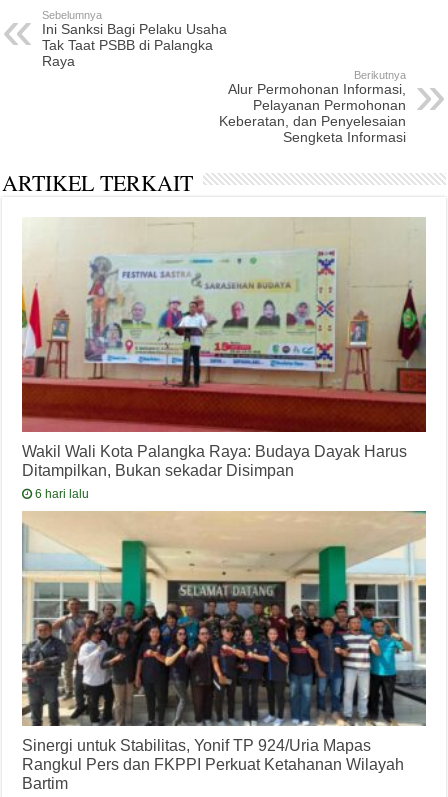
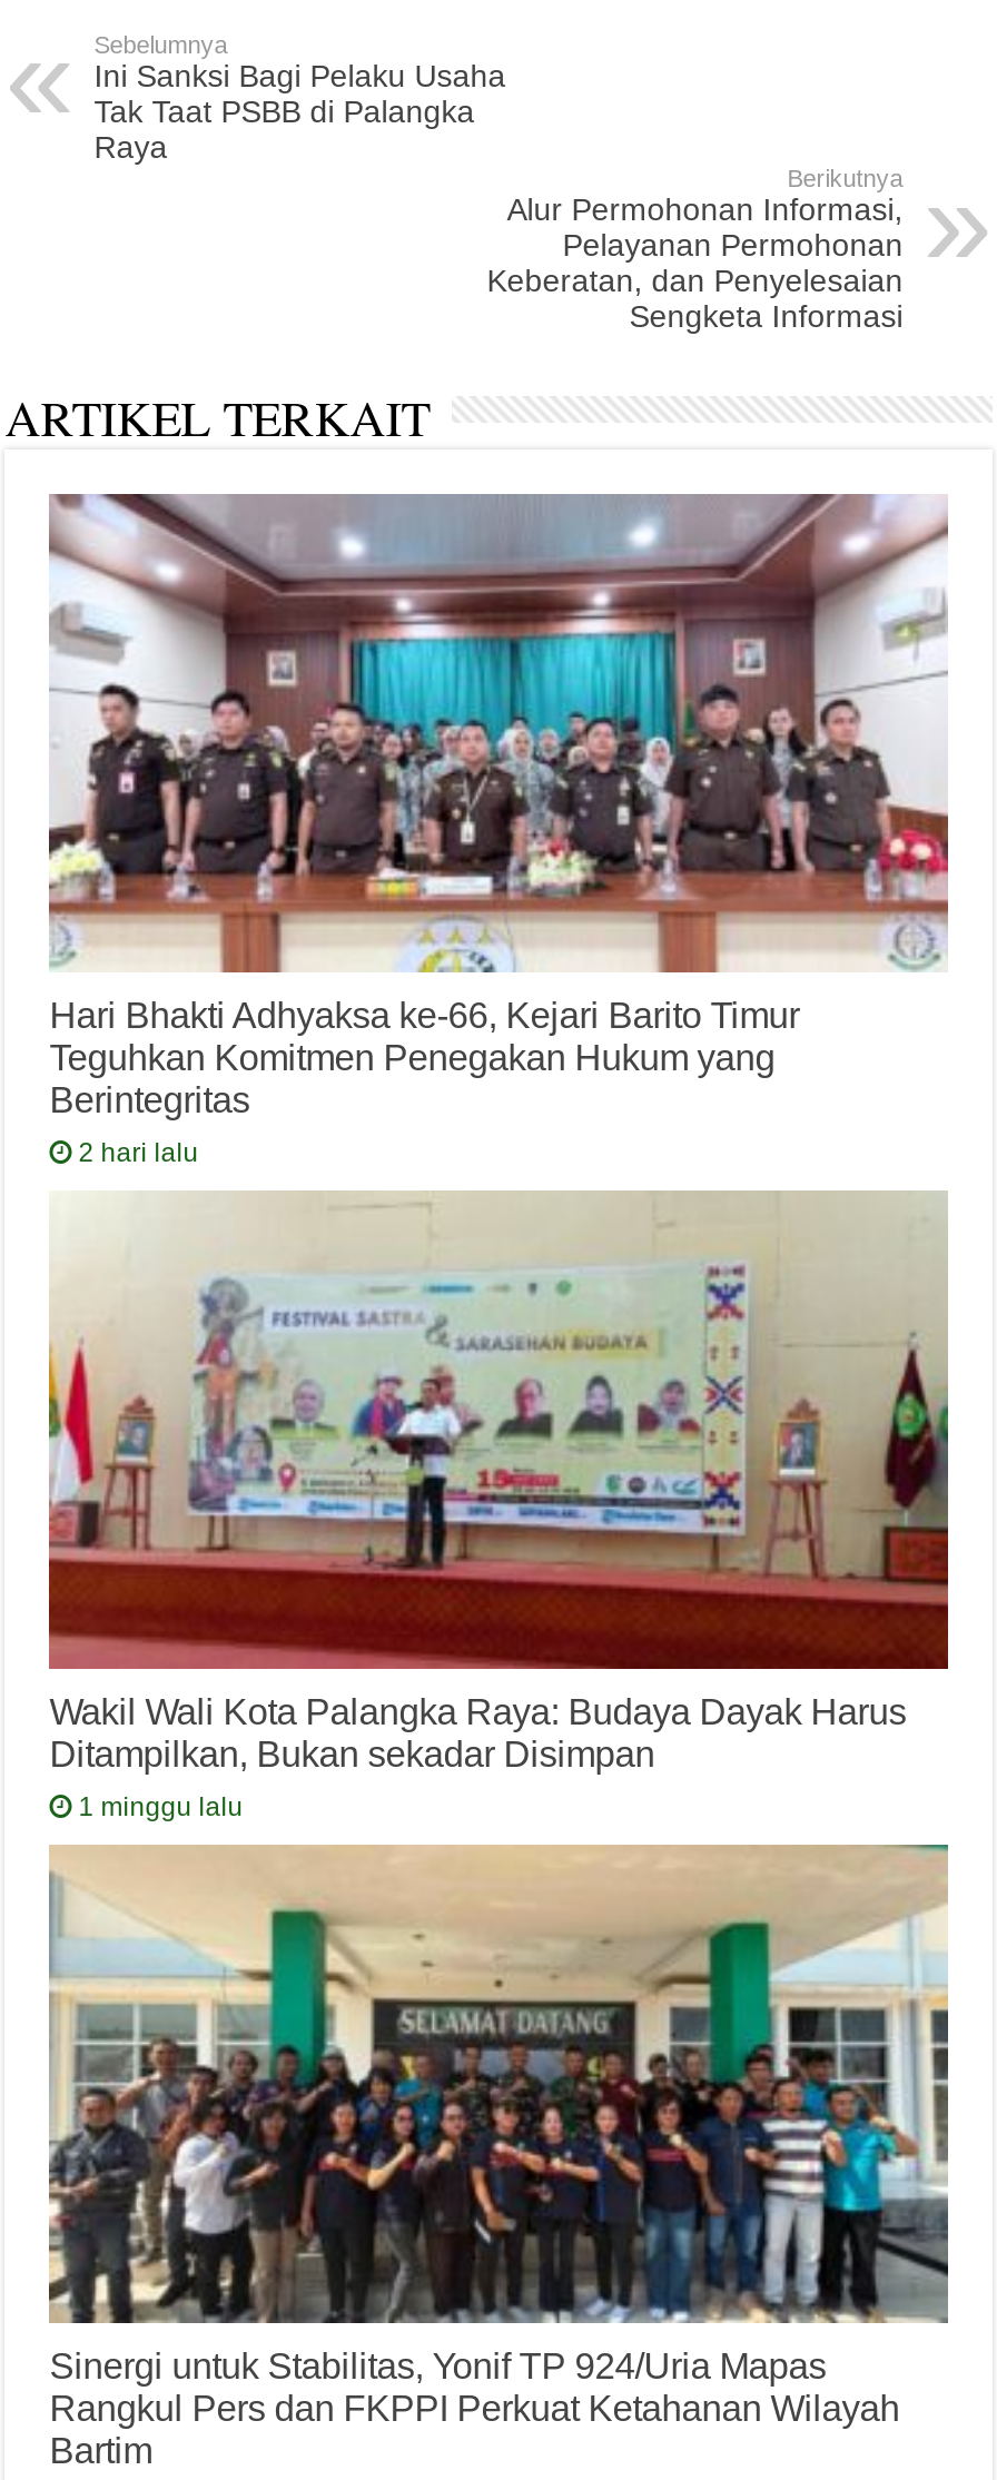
+ [image]
+ Hari Bhakti Adhyaksa ke-66, Kejari Barito Timur
+ Teguhkan Komitmen Penegakan Hukum yang
+ Berintegritas
+ 2 hari lalu

- 6 hari lalu
+ 1 minggu lalu
